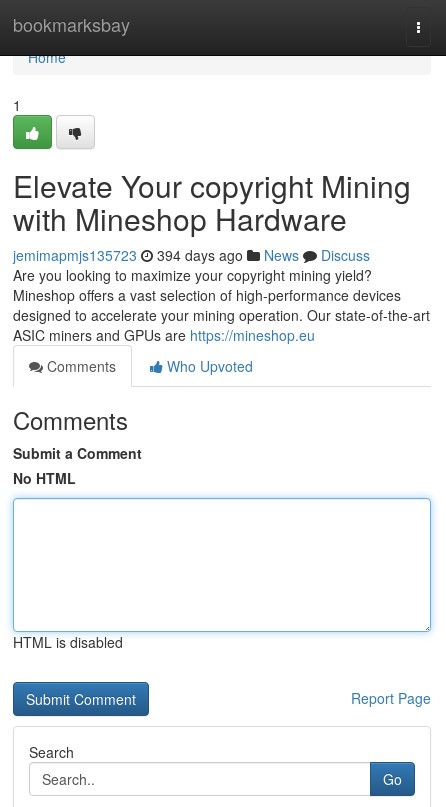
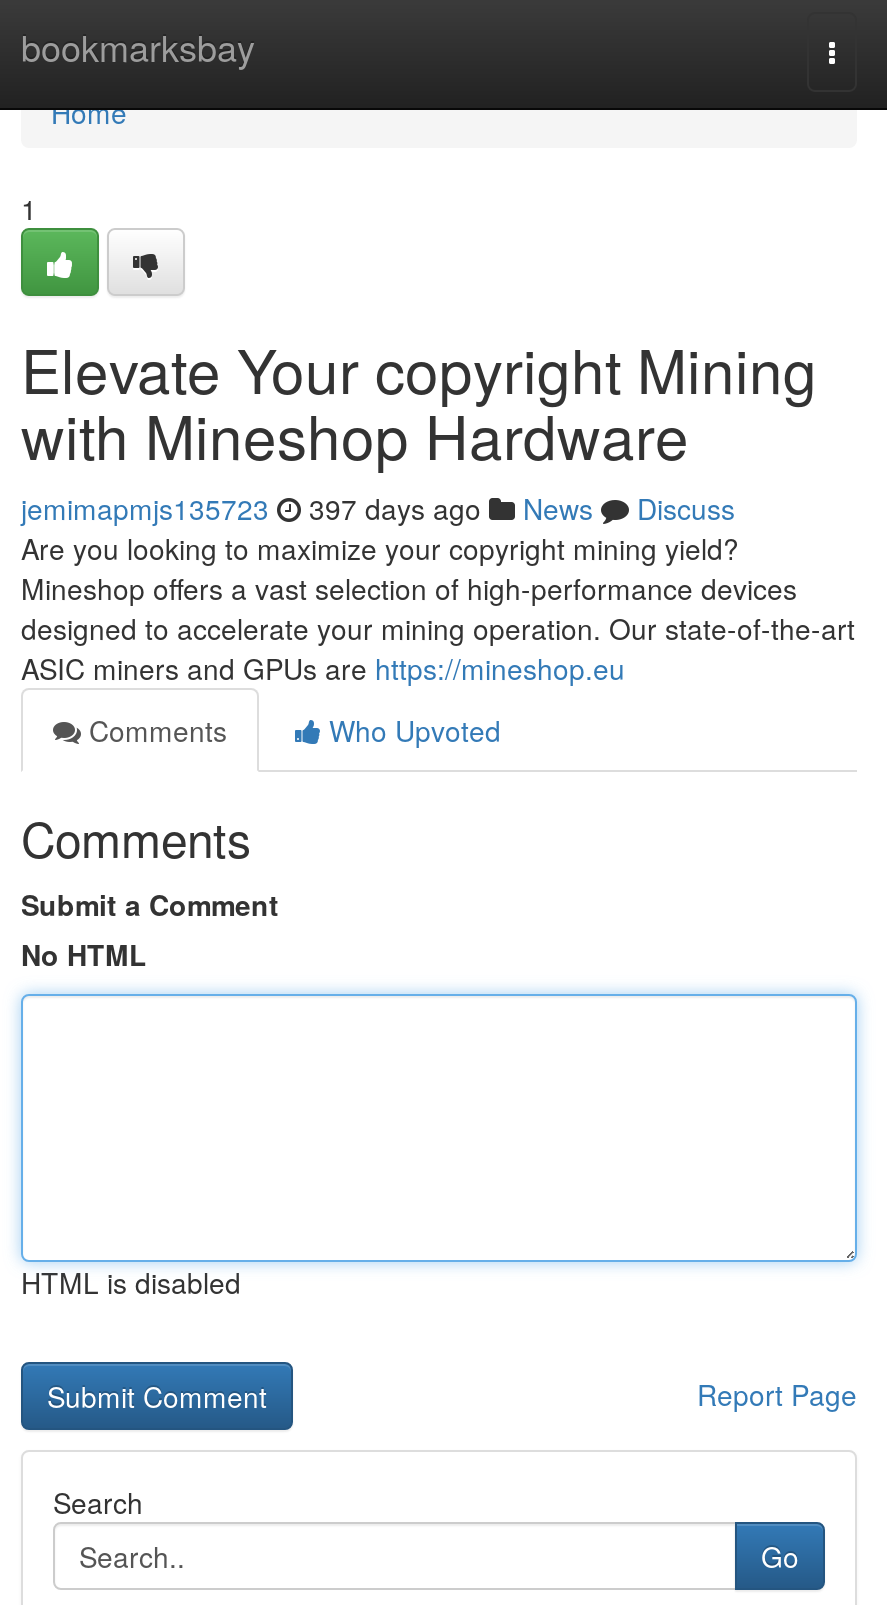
- jemimapmjs135723 394 days ago News Discuss
+ jemimapmjs135723 397 days ago News Discuss
